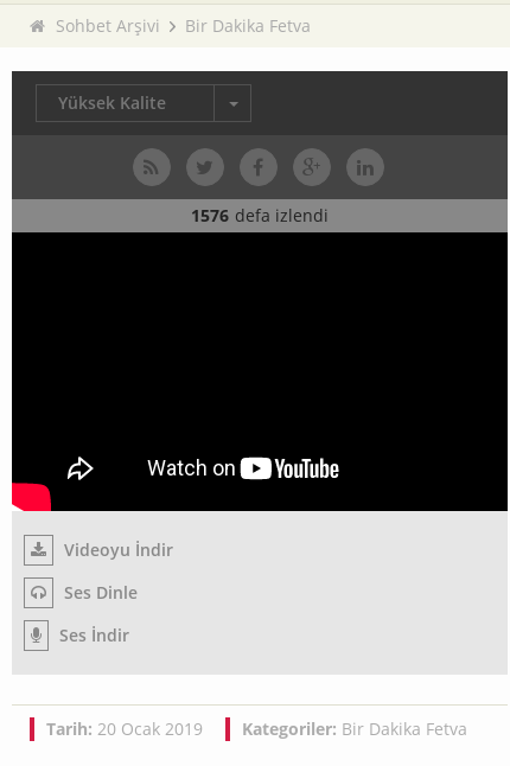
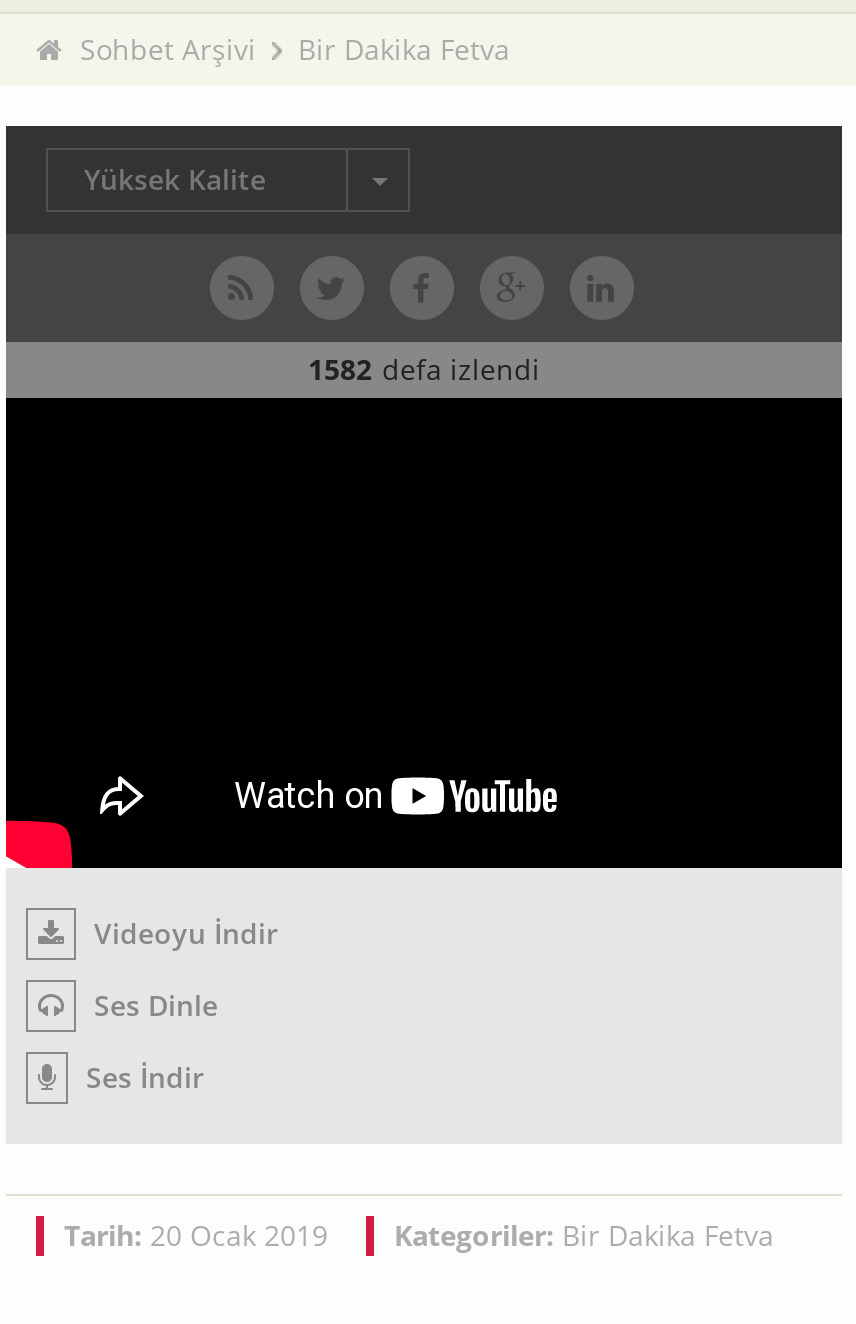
- 1576 defa izlendi
+ 1582 defa izlendi
